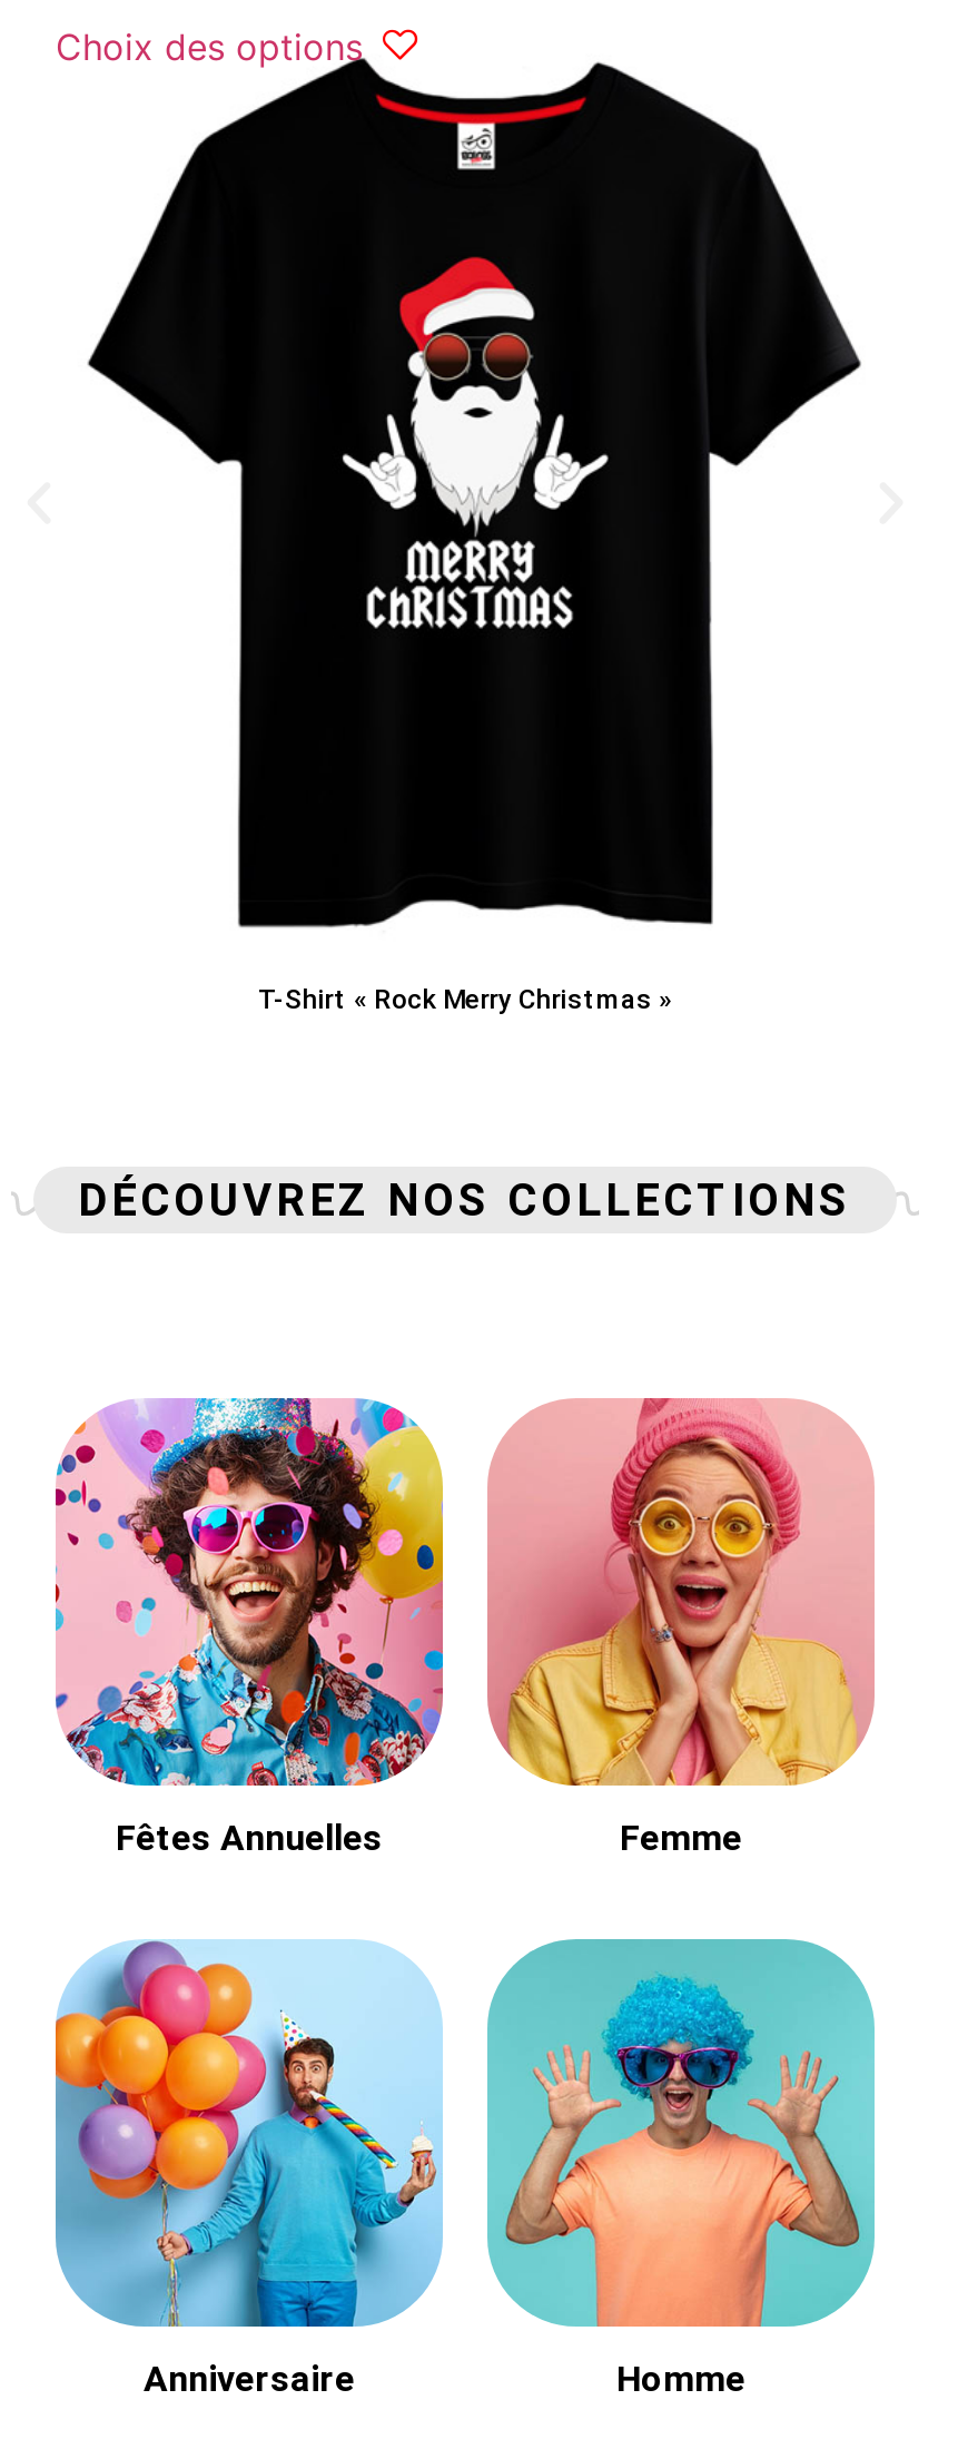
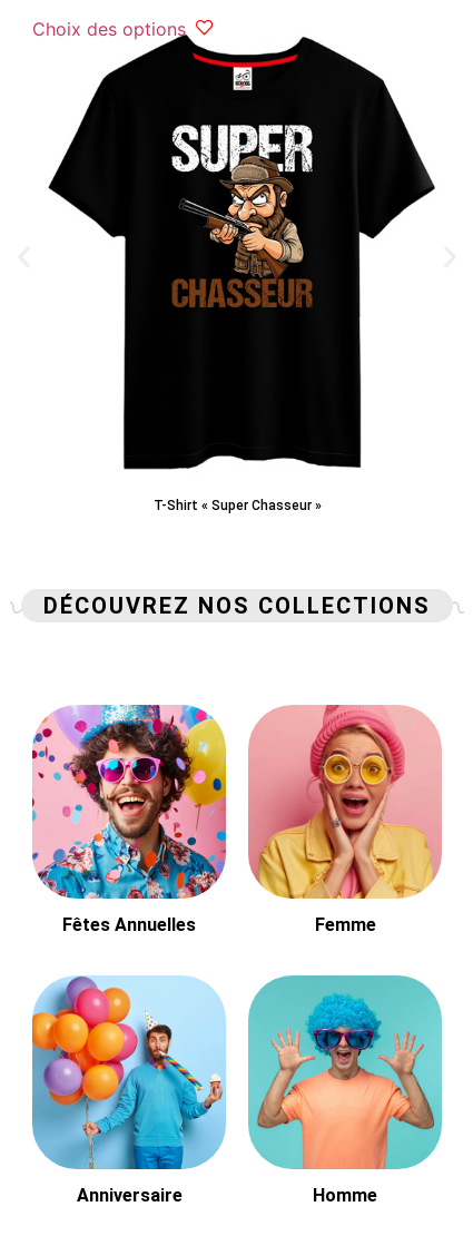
- [image]
+ [image]

- T-Shirt « Rock Merry Christmas »
+ T-Shirt « Super Chasseur »
